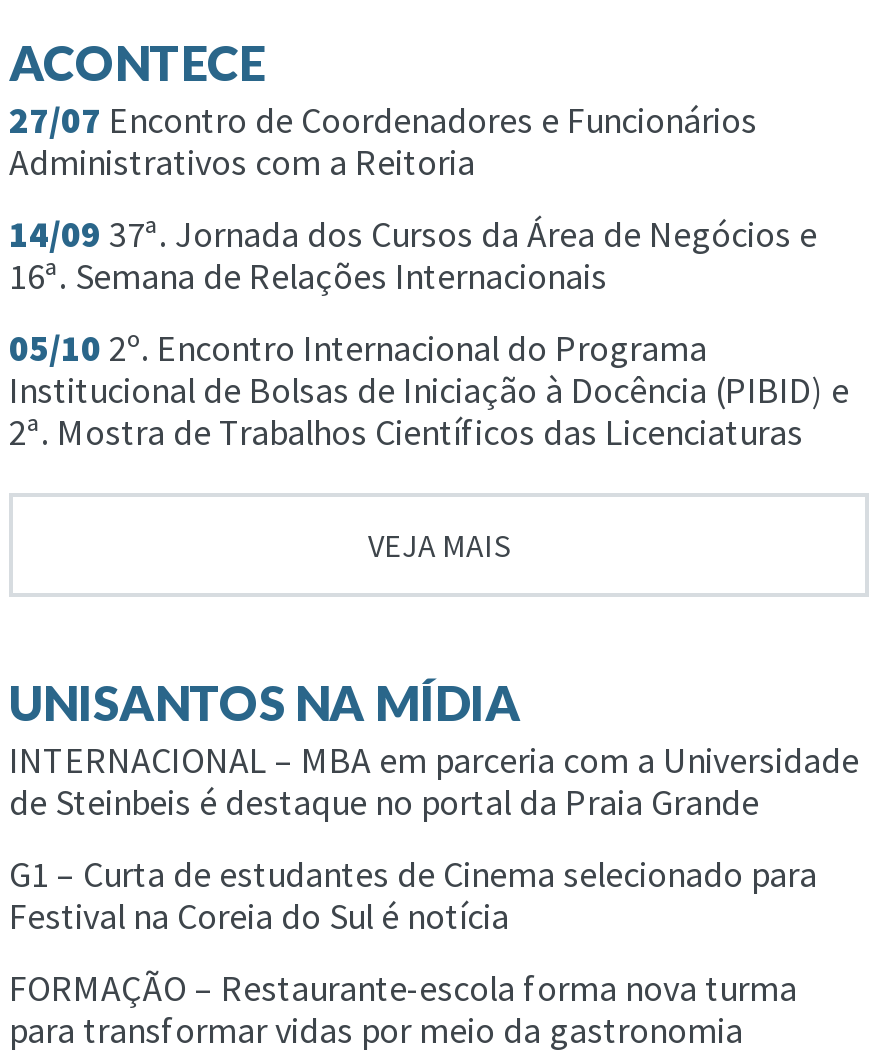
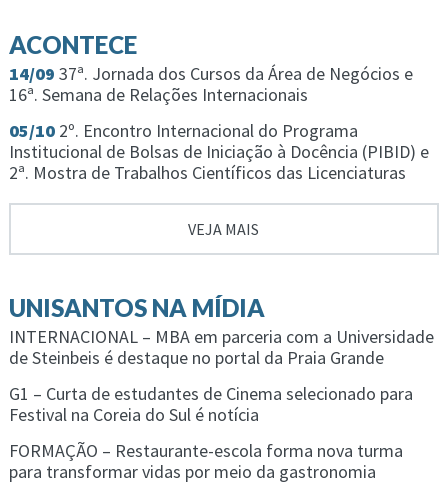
- 27/07 Encontro de Coordenadores e Funcionários
- Administrativos com a Reitoria
